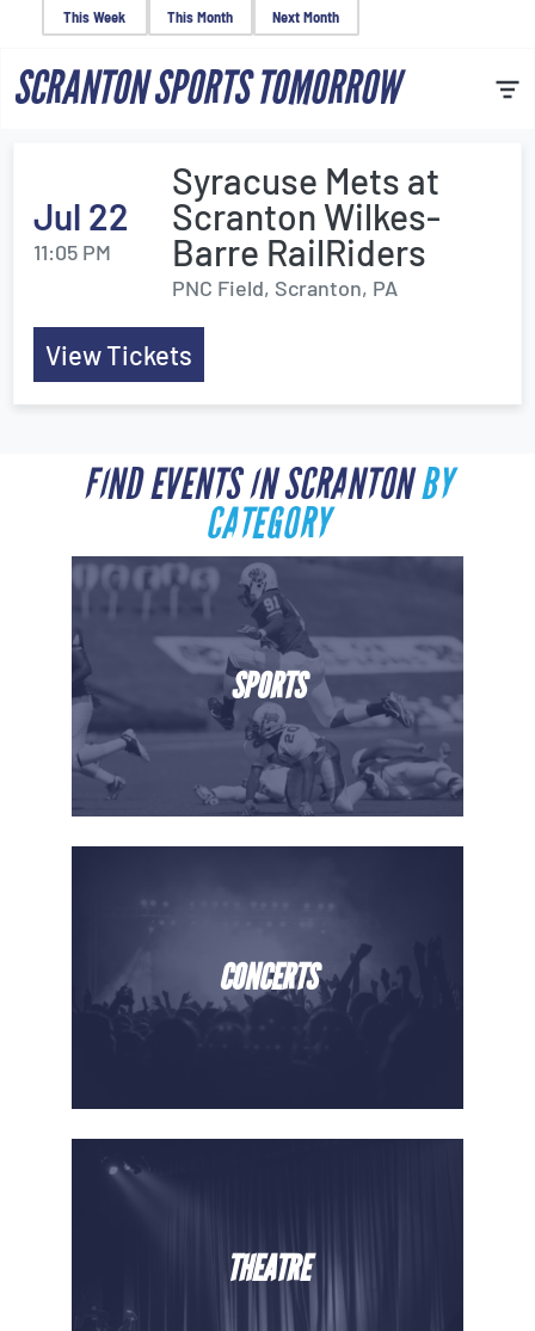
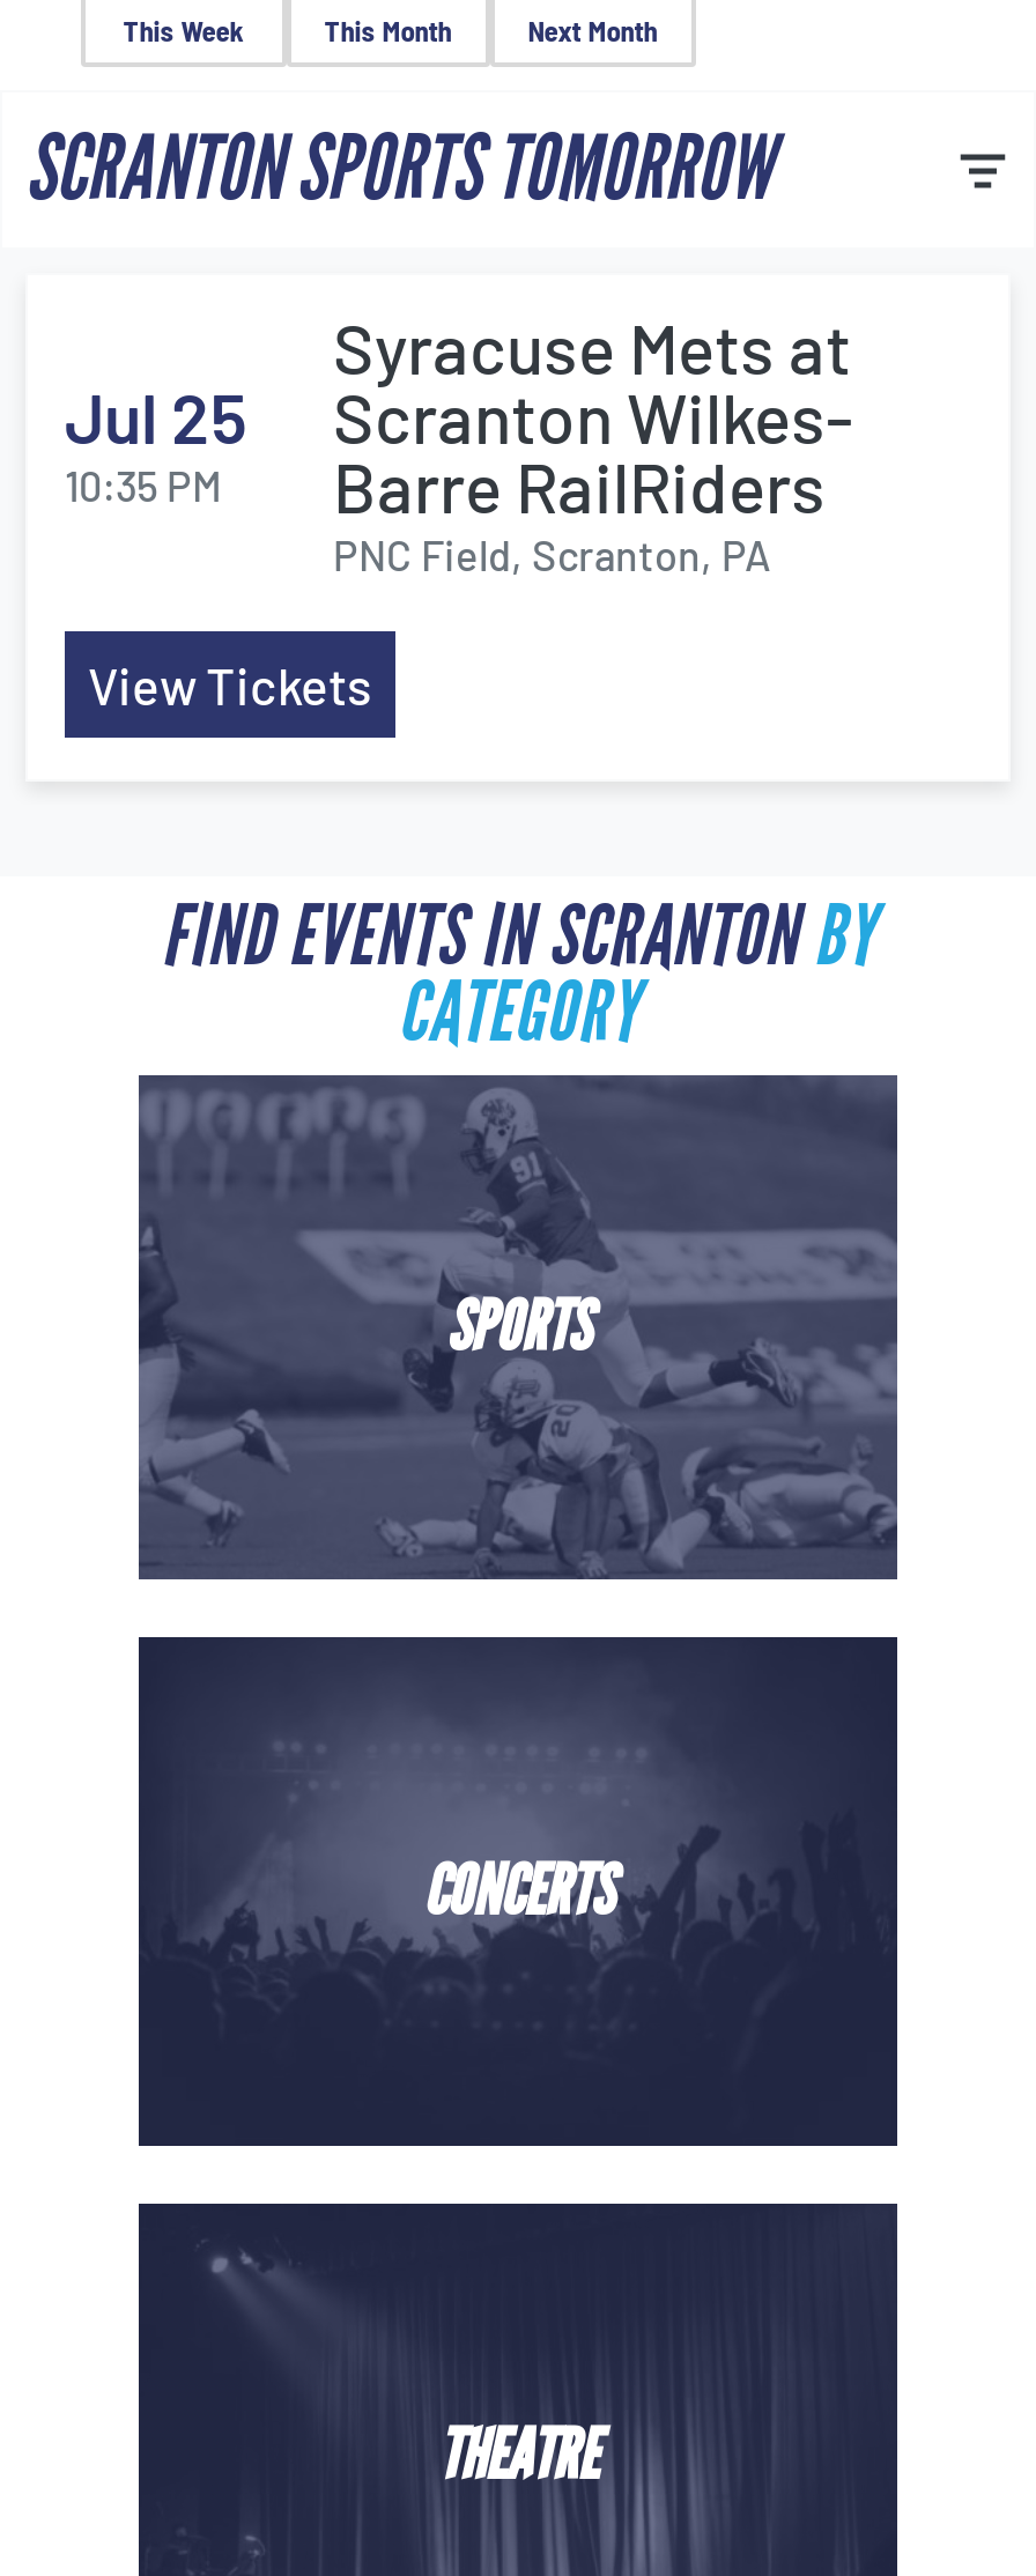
- Jul 22 Scranton Wilkes-
+ Jul 25 Scranton Wilkes-

- 11:05 PM
+ 10:35 PM
